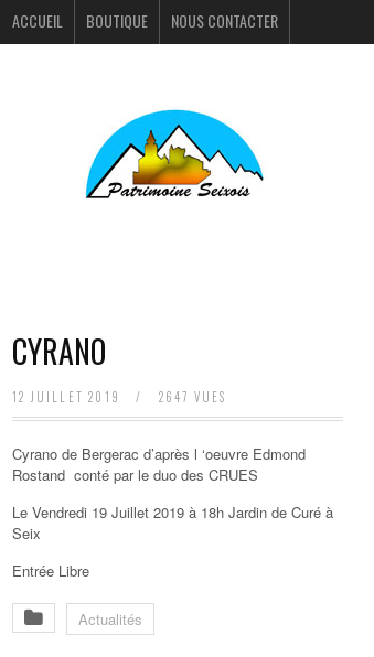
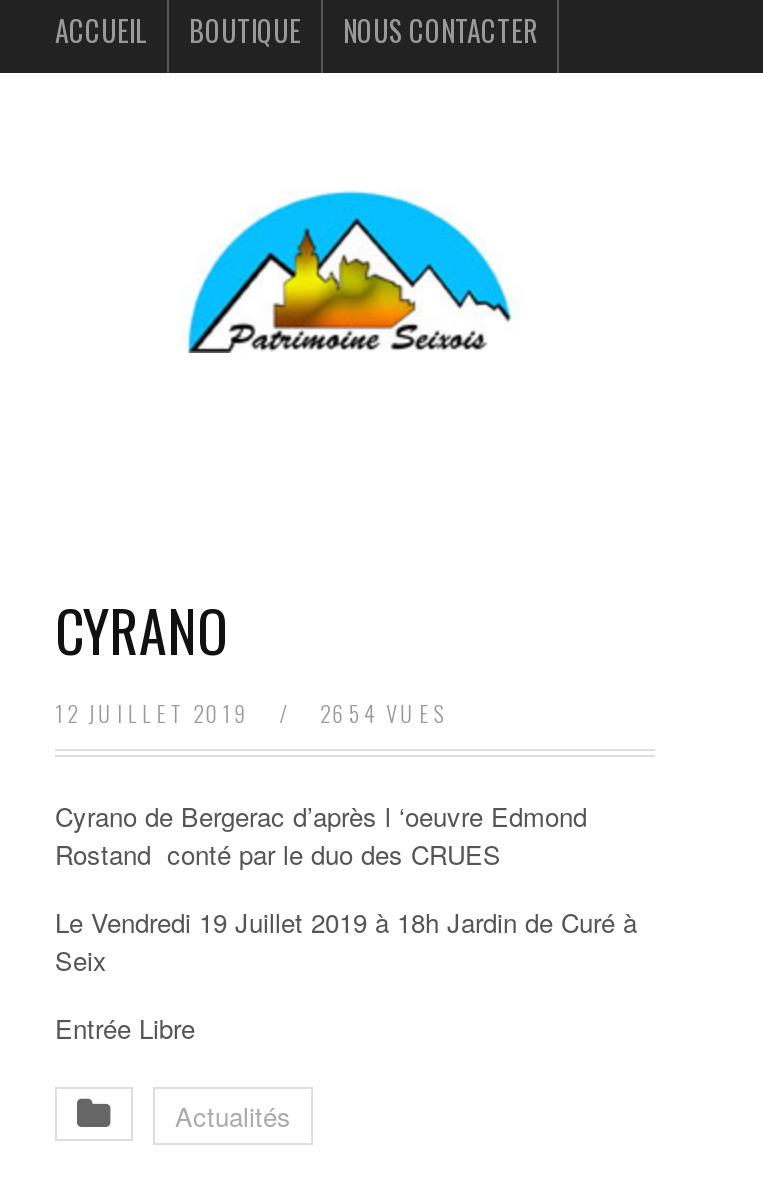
- 2647 VUES
+ 2654 VUES
